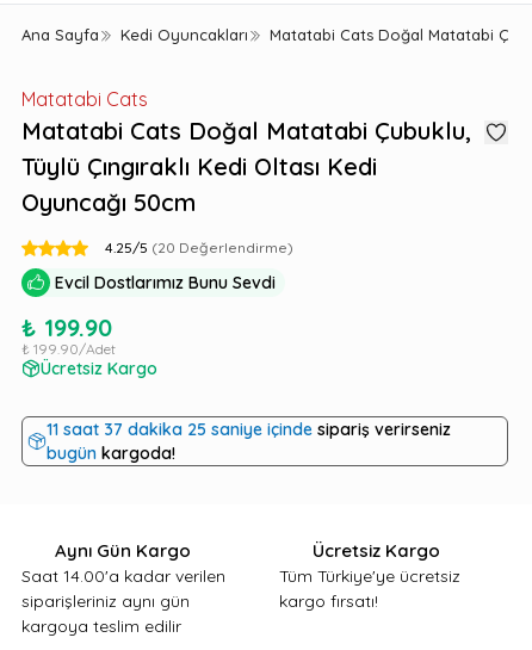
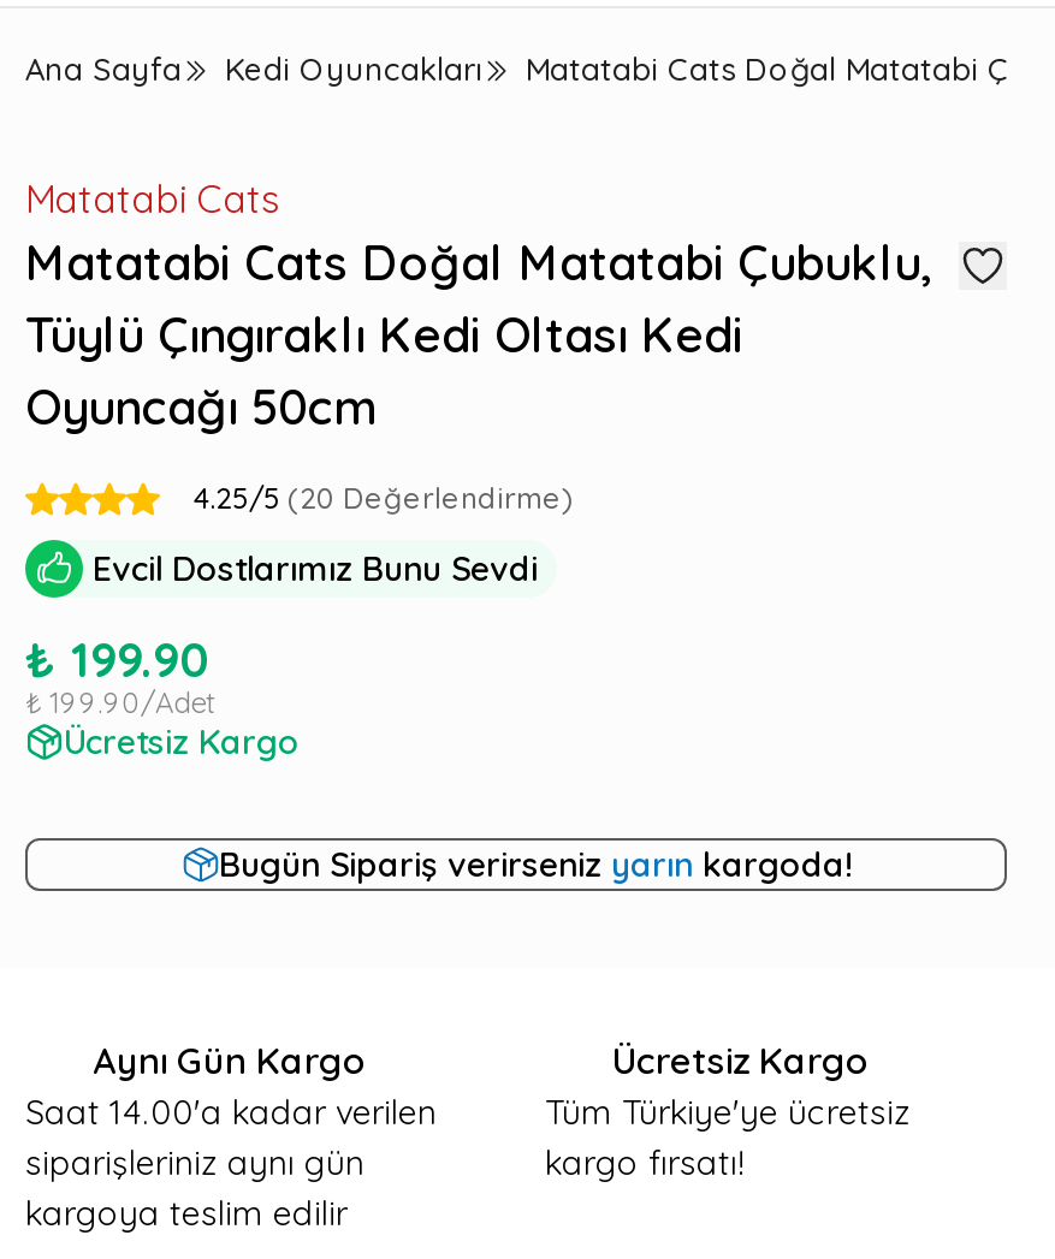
- 11 saat 37 dakika 25 saniye içinde sipariş verirseniz
- bugün kargoda!
+ Bugün Sipariş verirseniz yarın kargoda!
